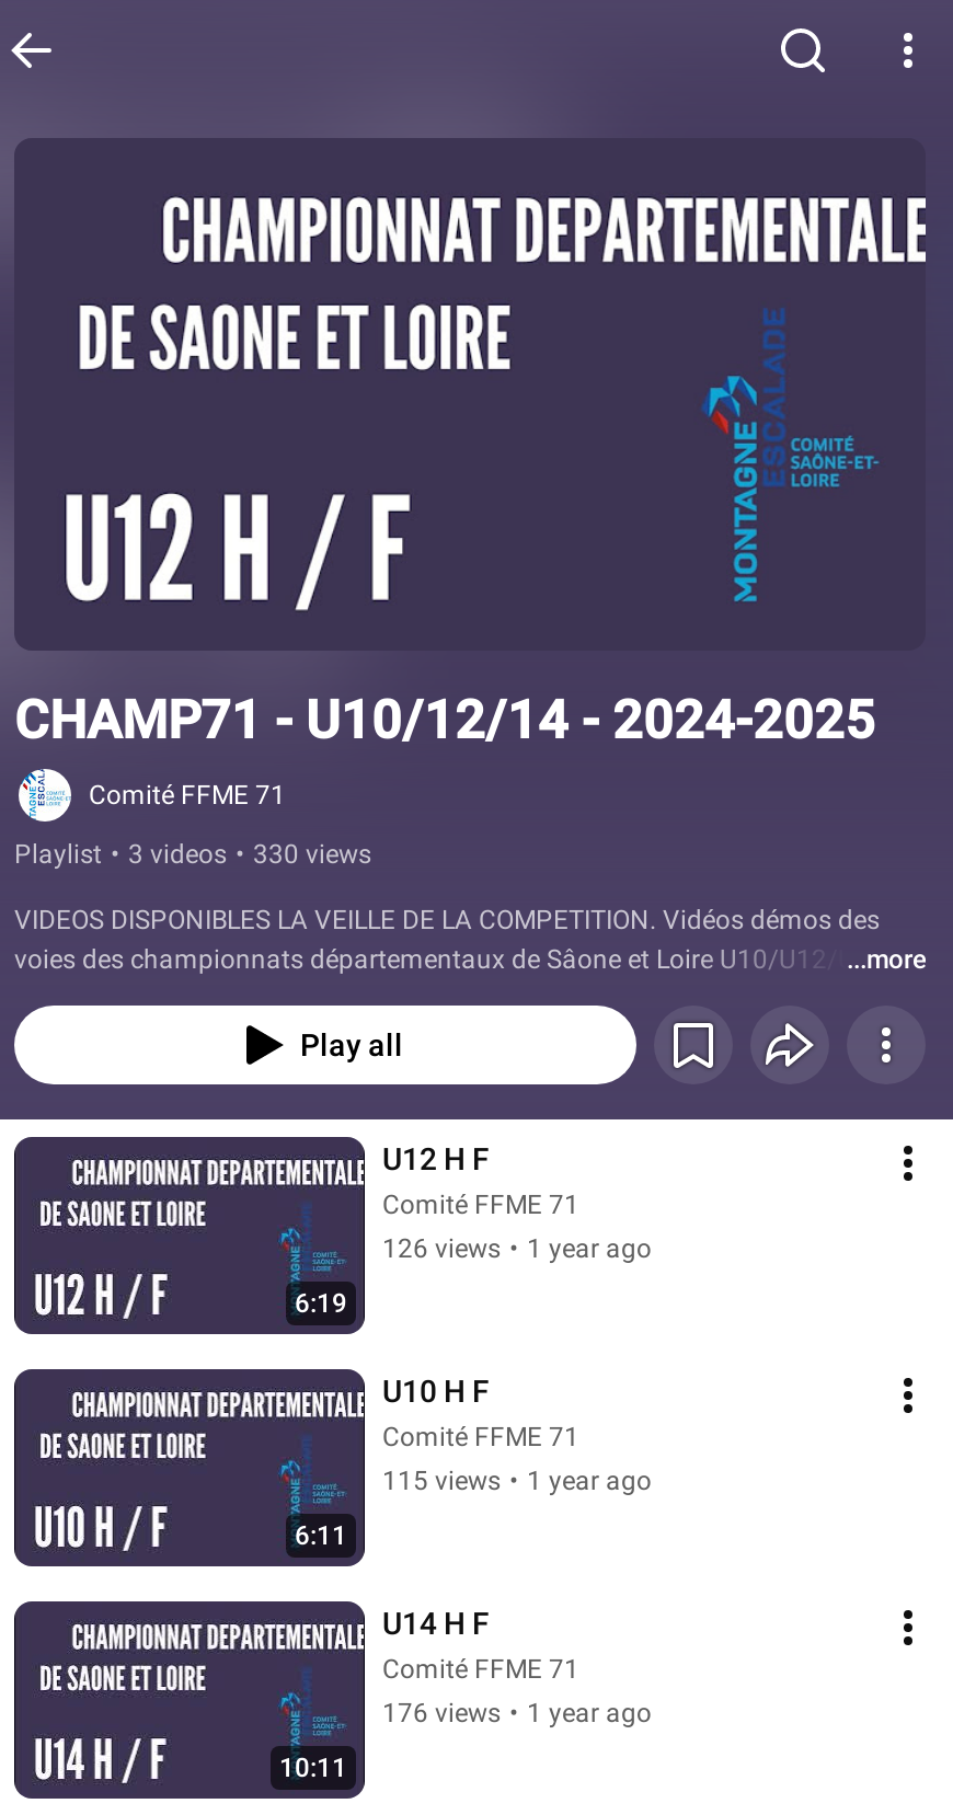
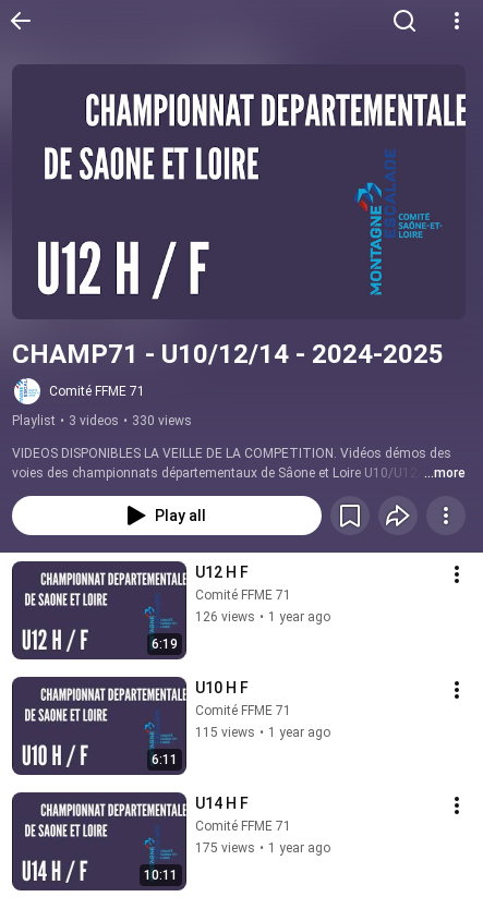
- 176 views • 1 year ago
+ 175 views • 1 year ago
